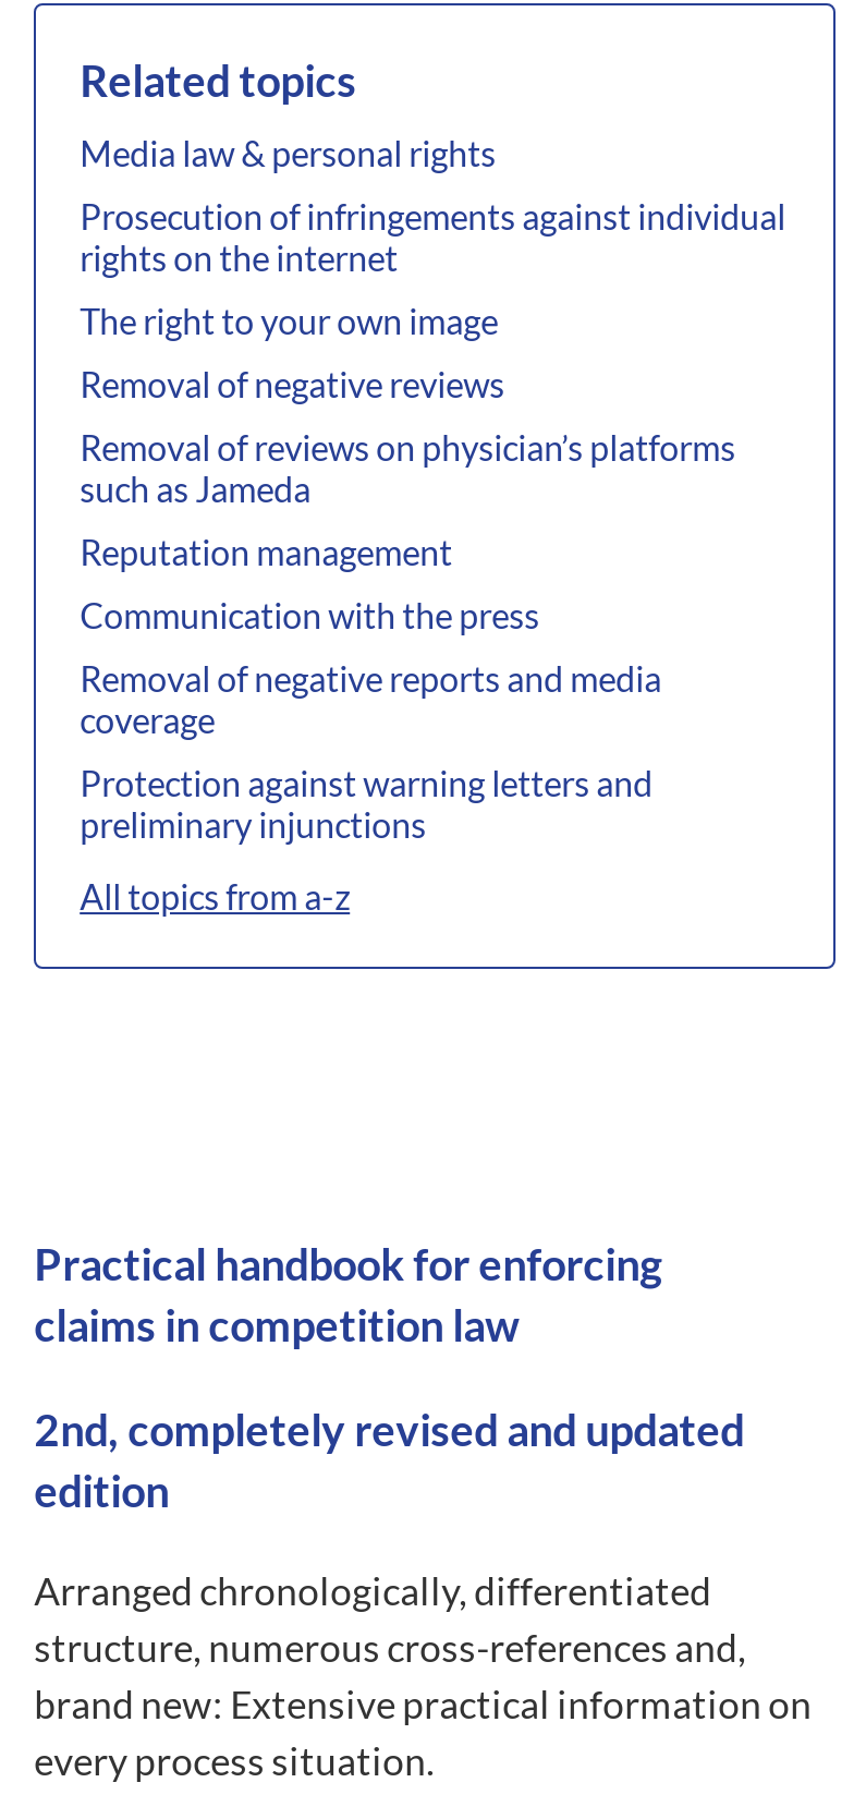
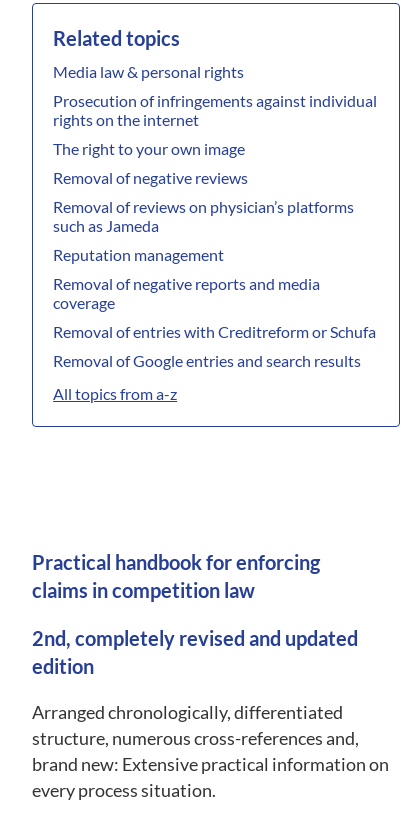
- Communication with the press

- Protection against warning letters and
- preliminary injunctions
+ Removal of entries with Creditreform or Schufa
+ Removal of Google entries and search results
